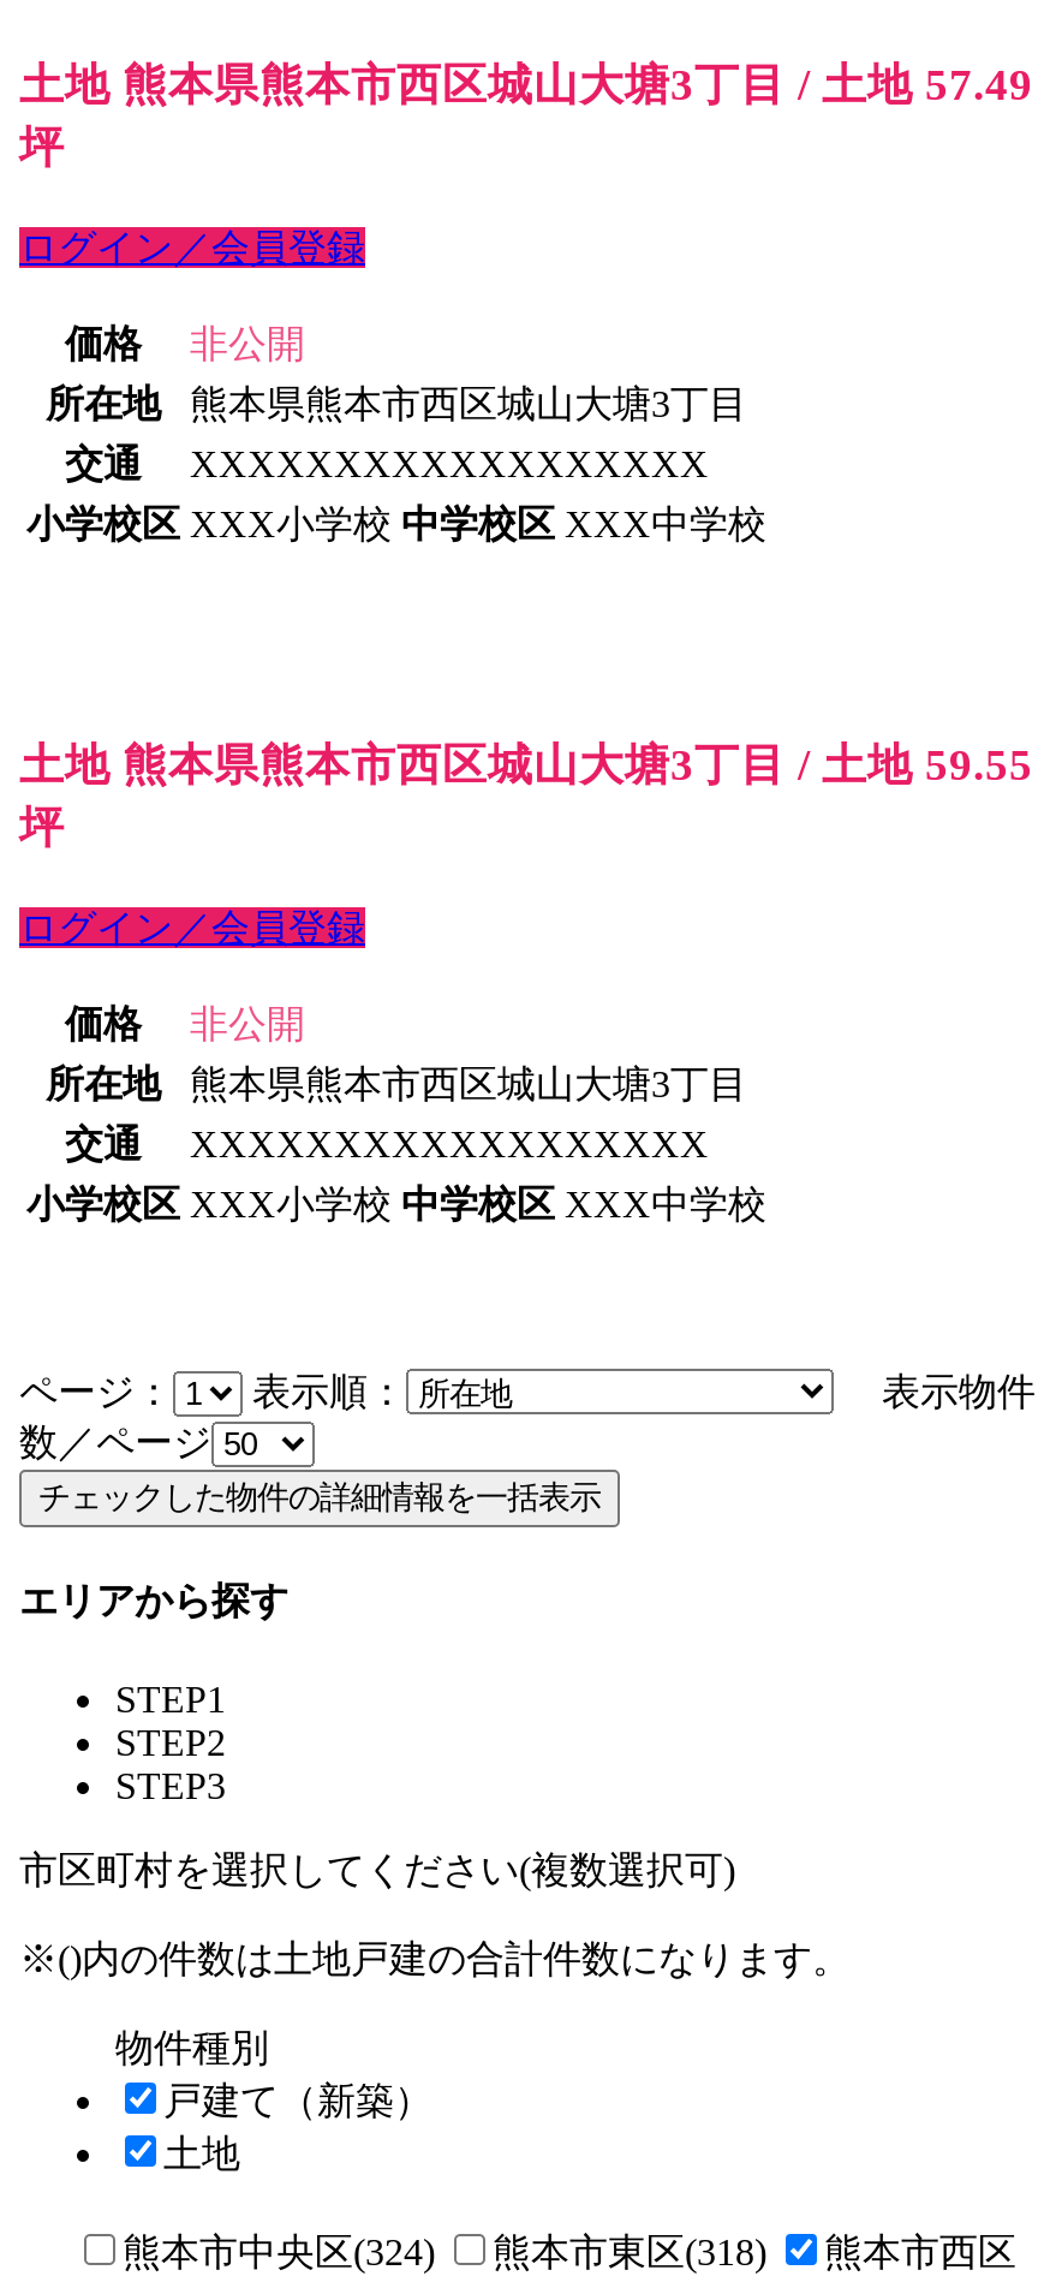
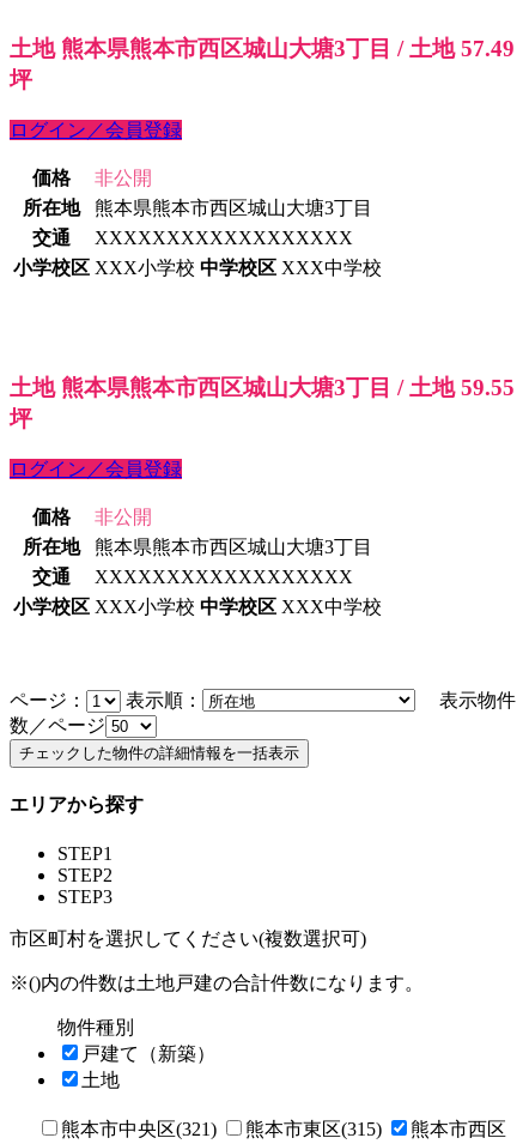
- 熊本市中央区(324)
+ 熊本市中央区(321)

- 熊本市東区(318)
+ 熊本市東区(315)
